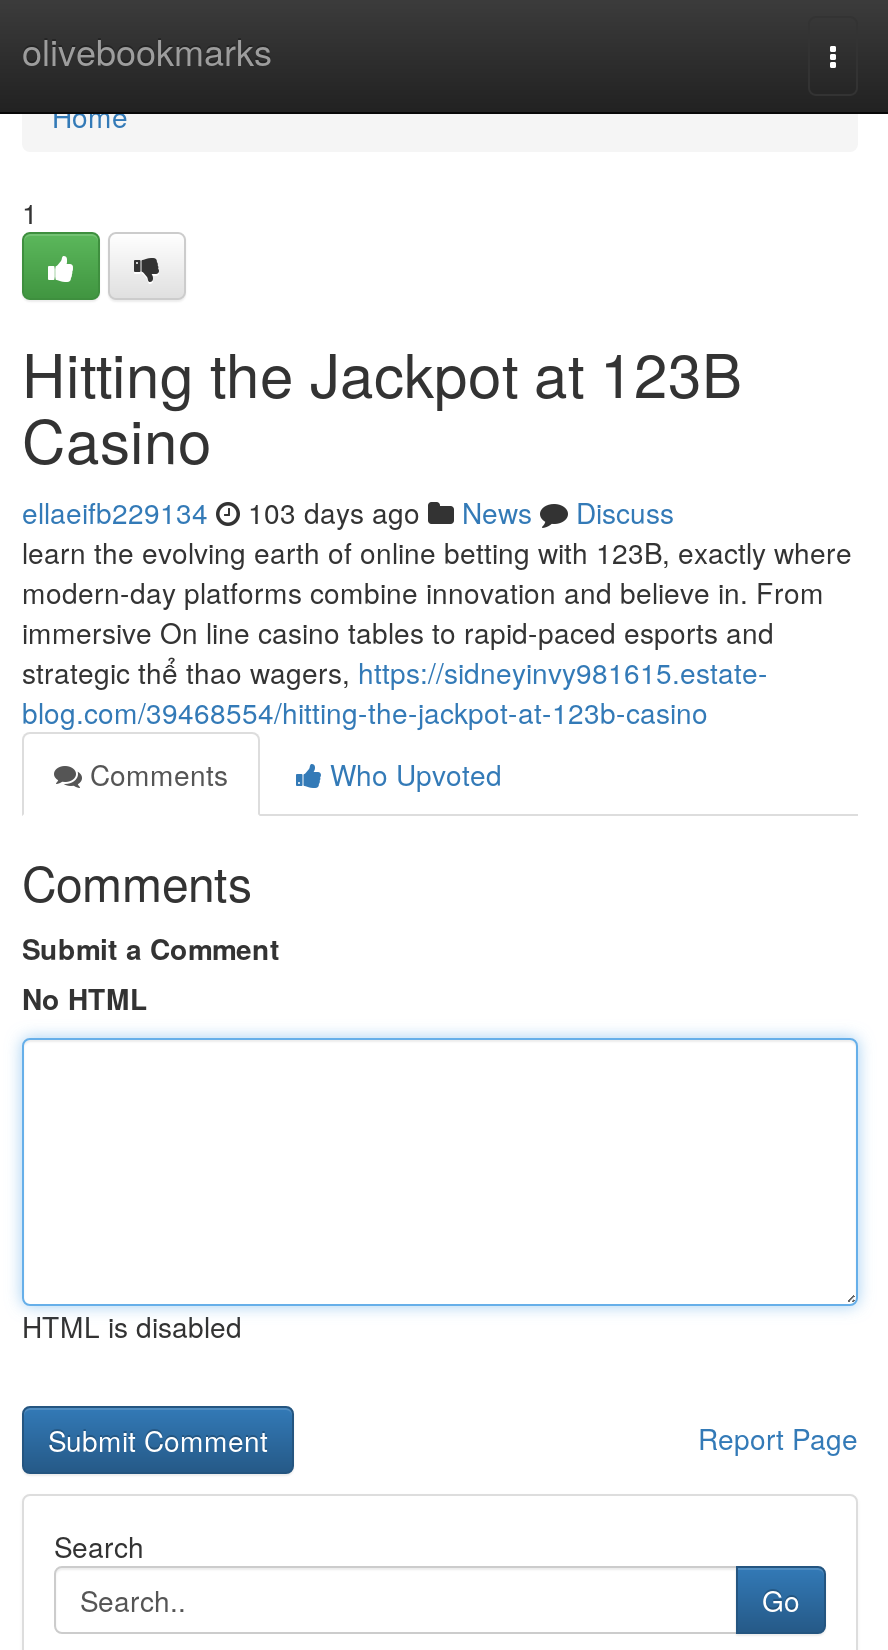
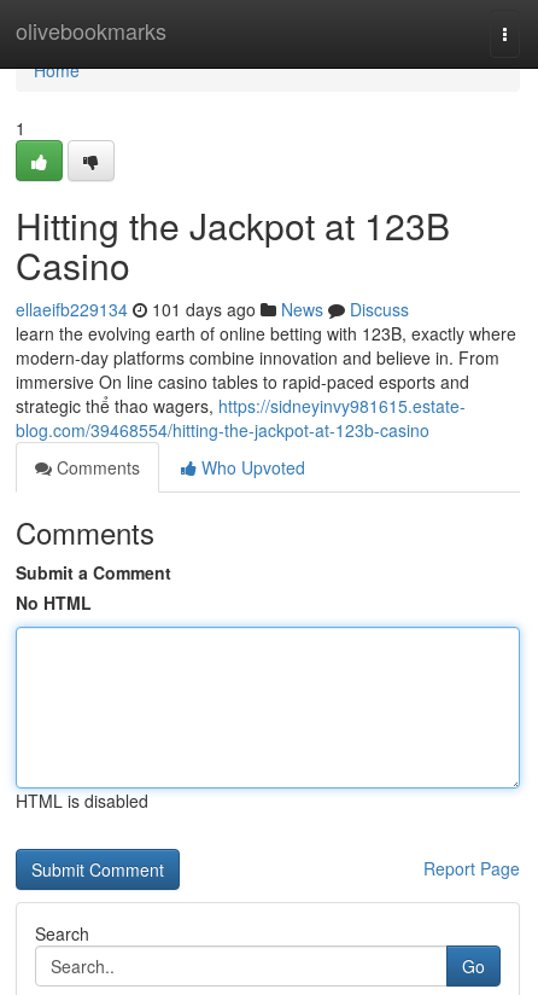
- ellaeifb229134 103 days ago News Discuss
+ ellaeifb229134 101 days ago News Discuss
